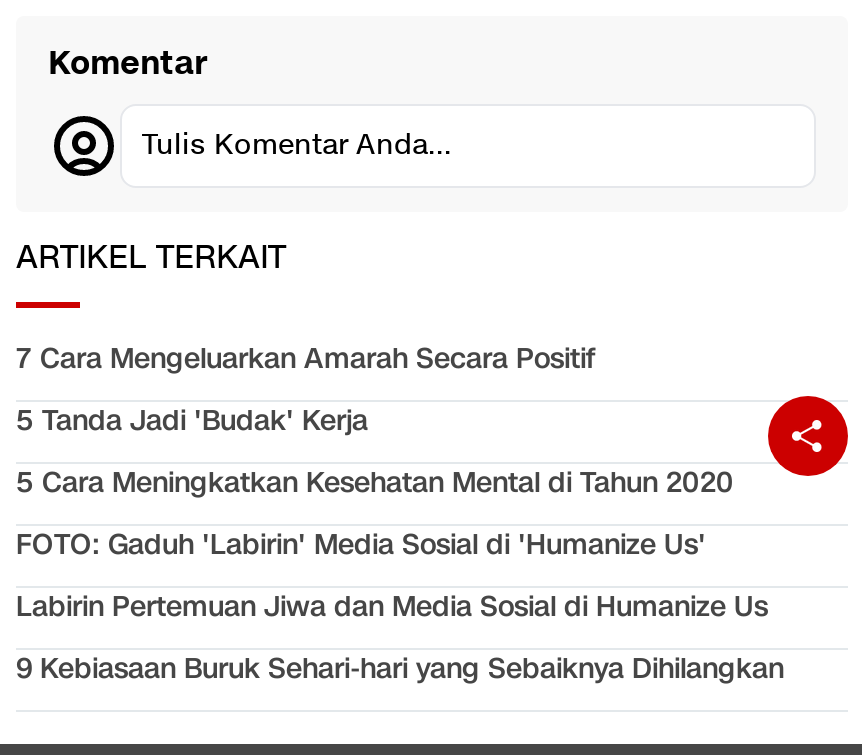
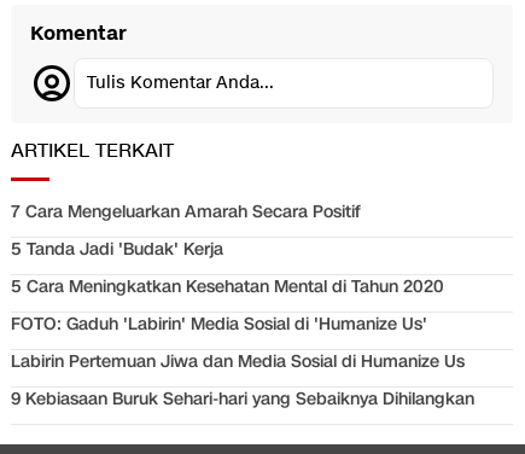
- [image]
